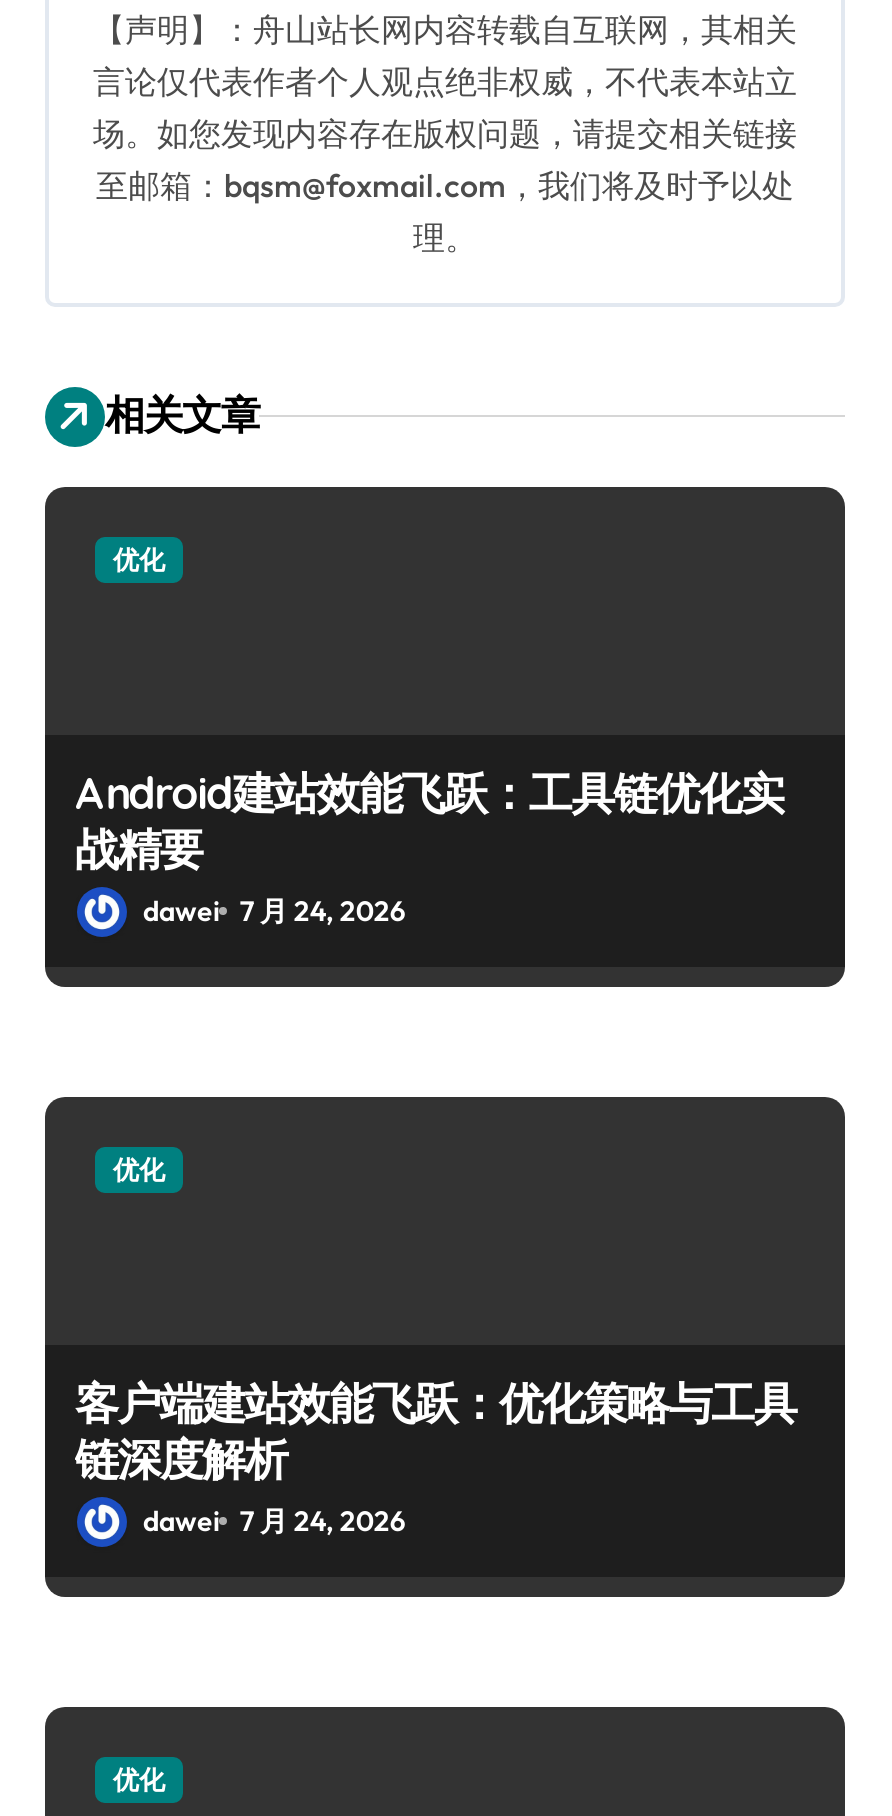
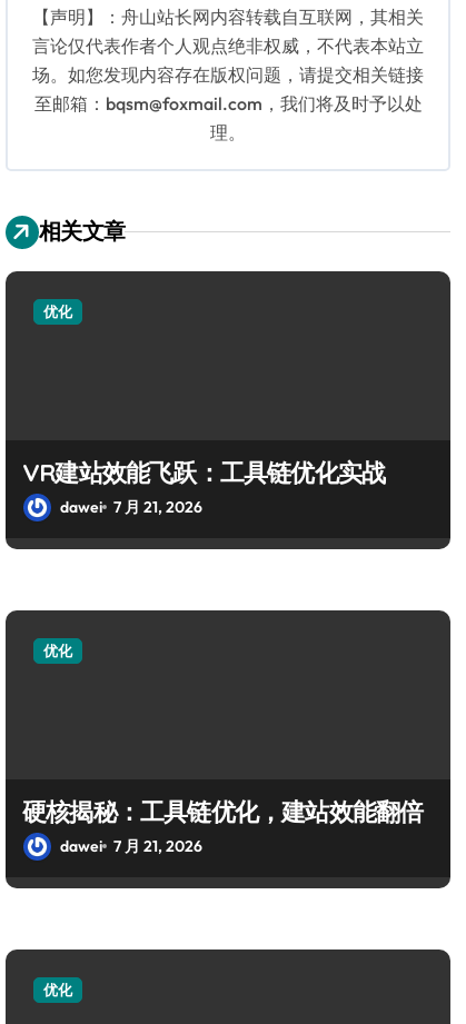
- Android建站效能飞跃：工具链优化实
- 战精要
- dawei 7 月 24, 2026
+ VR建站效能飞跃：工具链优化实战
+ dawei 7 月 21, 2026

- 客户端建站效能飞跃：优化策略与工具
- 链深度解析
- dawei 7 月 24, 2026
+ 硬核揭秘：工具链优化，建站效能翻倍
+ dawei 7 月 21, 2026
